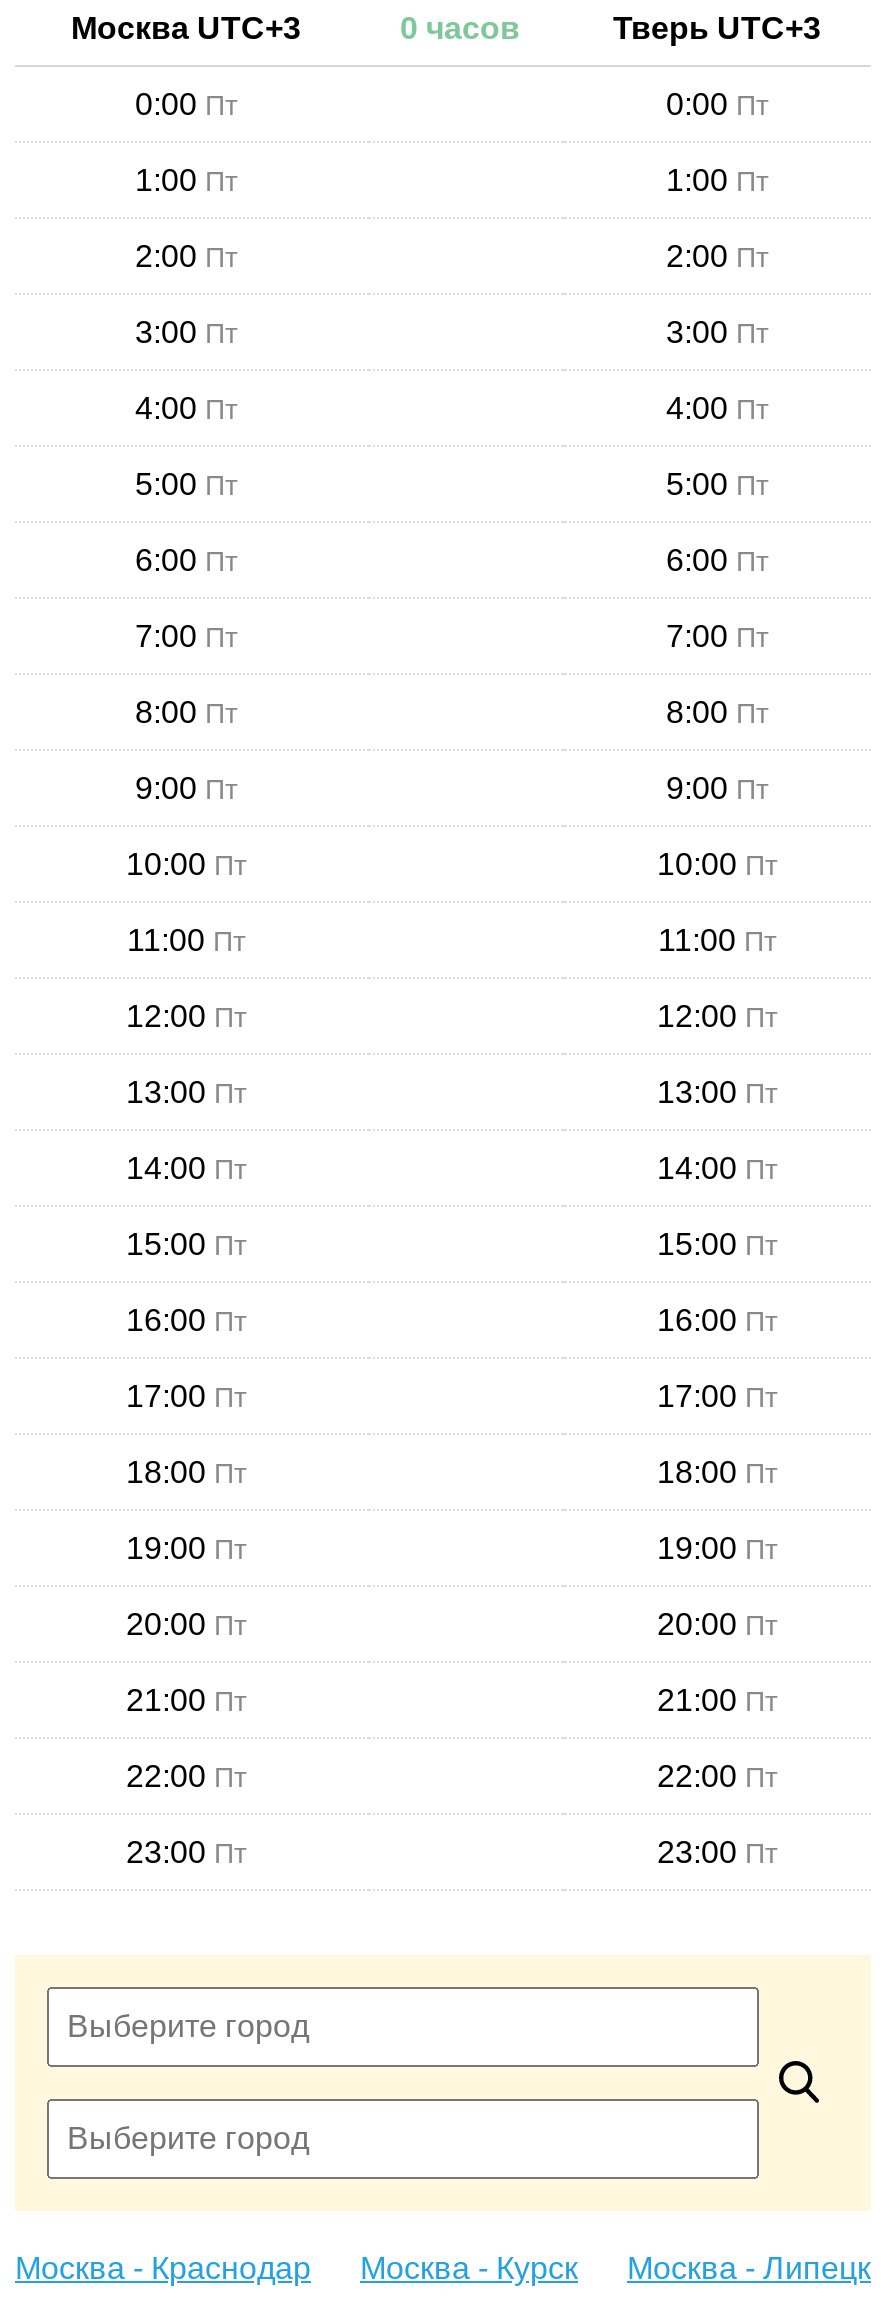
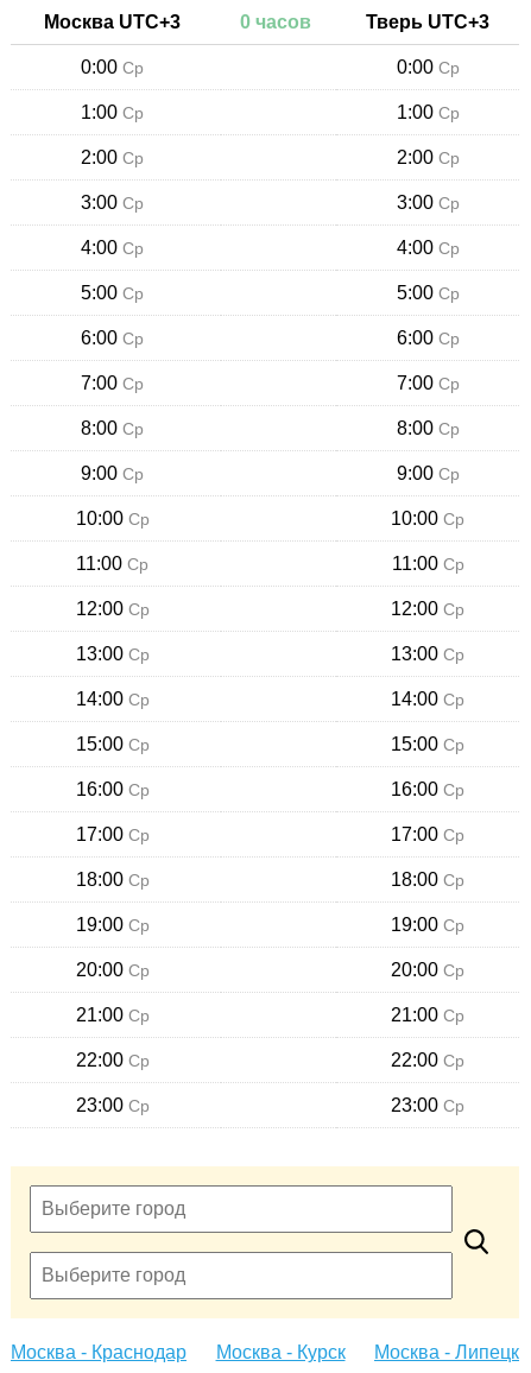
- 0:00 Пт
- 0:00 Пт
+ 0:00 Ср
+ 0:00 Ср

- 1:00 Пт
- 1:00 Пт
+ 1:00 Ср
+ 1:00 Ср

- 2:00 Пт
- 2:00 Пт
+ 2:00 Ср
+ 2:00 Ср

- 3:00 Пт
- 3:00 Пт
+ 3:00 Ср
+ 3:00 Ср

- 4:00 Пт
- 4:00 Пт
+ 4:00 Ср
+ 4:00 Ср

- 5:00 Пт
- 5:00 Пт
+ 5:00 Ср
+ 5:00 Ср

- 6:00 Пт
- 6:00 Пт
+ 6:00 Ср
+ 6:00 Ср

- 7:00 Пт
- 7:00 Пт
+ 7:00 Ср
+ 7:00 Ср

- 8:00 Пт
- 8:00 Пт
+ 8:00 Ср
+ 8:00 Ср

- 9:00 Пт
- 9:00 Пт
+ 9:00 Ср
+ 9:00 Ср

- 10:00 Пт
- 10:00 Пт
+ 10:00 Ср
+ 10:00 Ср

- 11:00 Пт
- 11:00 Пт
+ 11:00 Ср
+ 11:00 Ср

- 12:00 Пт
- 12:00 Пт
+ 12:00 Ср
+ 12:00 Ср

- 13:00 Пт
- 13:00 Пт
+ 13:00 Ср
+ 13:00 Ср

- 14:00 Пт
- 14:00 Пт
+ 14:00 Ср
+ 14:00 Ср

- 15:00 Пт
- 15:00 Пт
+ 15:00 Ср
+ 15:00 Ср

- 16:00 Пт
- 16:00 Пт
+ 16:00 Ср
+ 16:00 Ср

- 17:00 Пт
- 17:00 Пт
+ 17:00 Ср
+ 17:00 Ср

- 18:00 Пт
- 18:00 Пт
+ 18:00 Ср
+ 18:00 Ср

- 19:00 Пт
- 19:00 Пт
+ 19:00 Ср
+ 19:00 Ср

- 20:00 Пт
- 20:00 Пт
+ 20:00 Ср
+ 20:00 Ср

- 21:00 Пт
- 21:00 Пт
+ 21:00 Ср
+ 21:00 Ср

- 22:00 Пт
- 22:00 Пт
+ 22:00 Ср
+ 22:00 Ср

- 23:00 Пт
- 23:00 Пт
+ 23:00 Ср
+ 23:00 Ср
